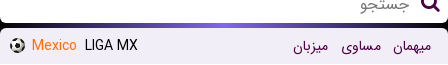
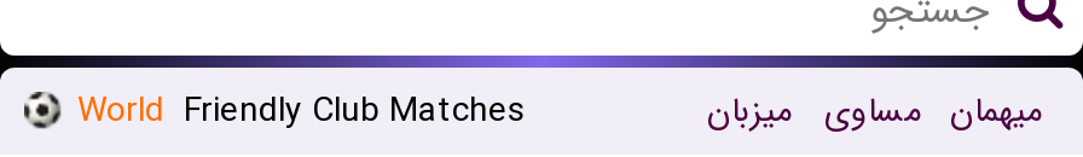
- Mexico LIGA MX
+ World Friendly Club Matches
